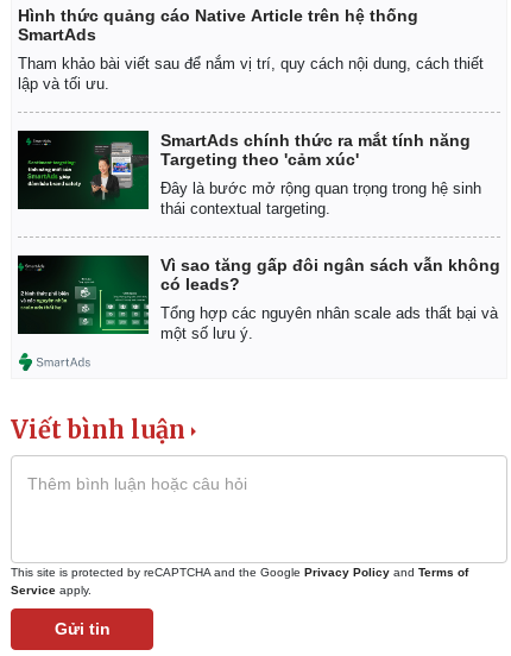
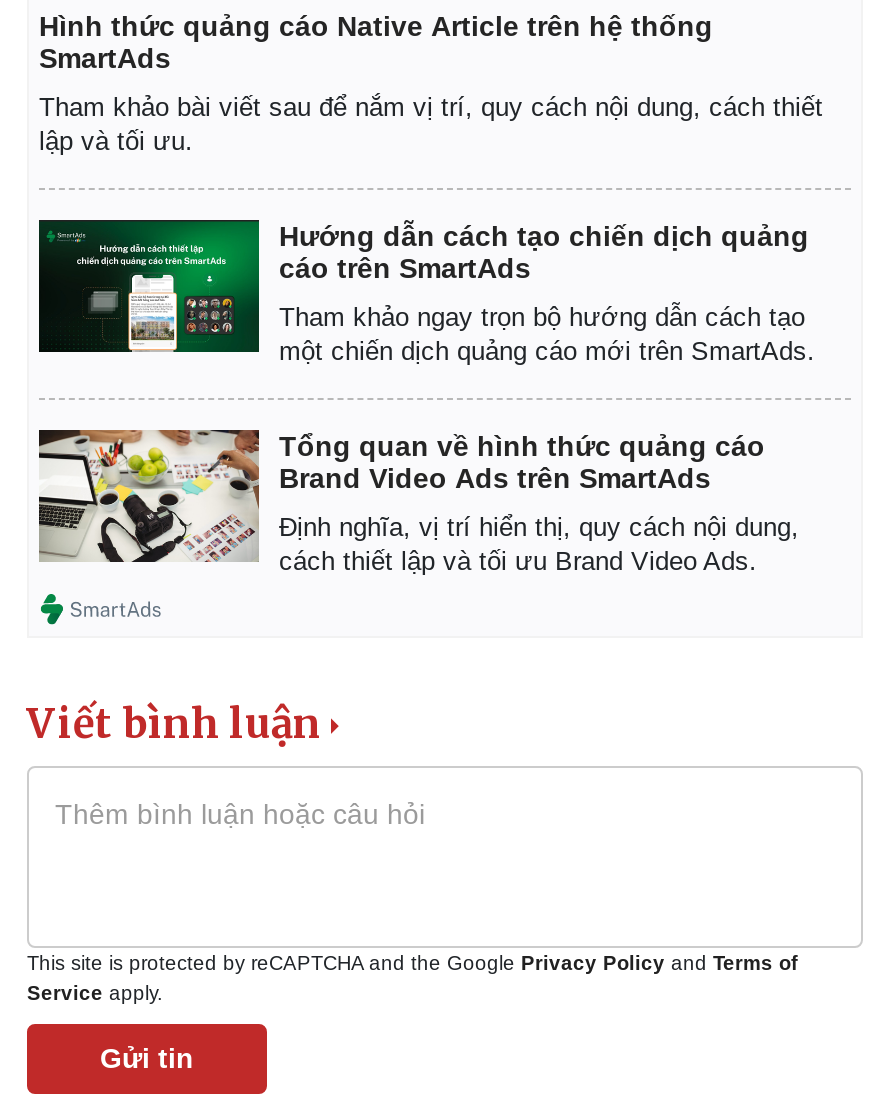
- [image]
- SmartAds chính thức ra mắt tính năng
- Targeting theo 'cảm xúc'
+ [image]
+ Hướng dẫn cách tạo chiến dịch quảng
+ cáo trên SmartAds

- Đây là bước mở rộng quan trọng trong hệ sinh
- thái contextual targeting.
+ Tham khảo ngay trọn bộ hướng dẫn cách tạo
+ một chiến dịch quảng cáo mới trên SmartAds.

- [image]
- Vì sao tăng gấp đôi ngân sách vẫn không
- có leads?
+ [image]
+ Tổng quan về hình thức quảng cáo
+ Brand Video Ads trên SmartAds

- Tổng hợp các nguyên nhân scale ads thất bại và
- một số lưu ý.
+ Định nghĩa, vị trí hiển thị, quy cách nội dung,
+ cách thiết lập và tối ưu Brand Video Ads.
